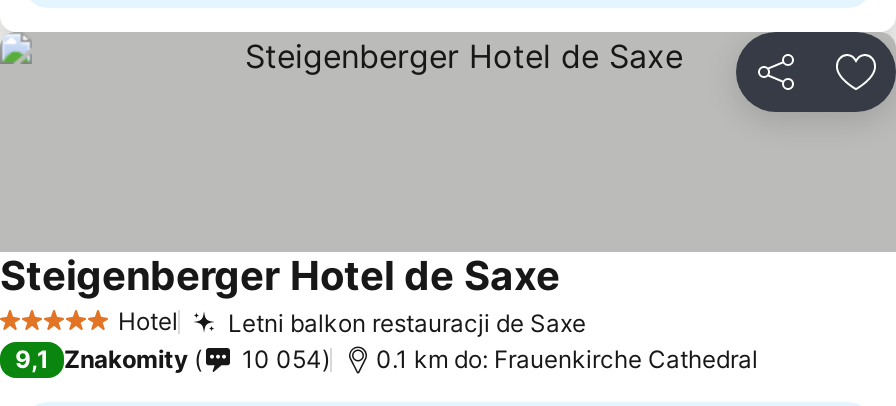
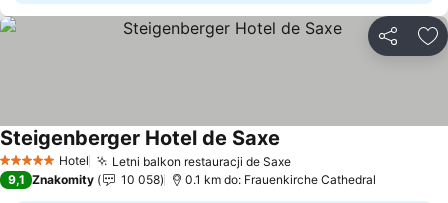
- 10 054
+ 10 058
